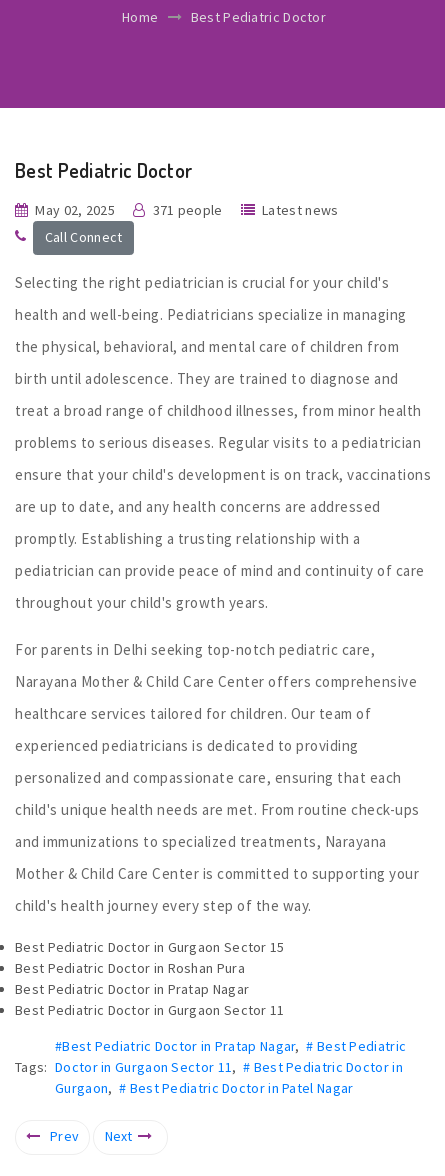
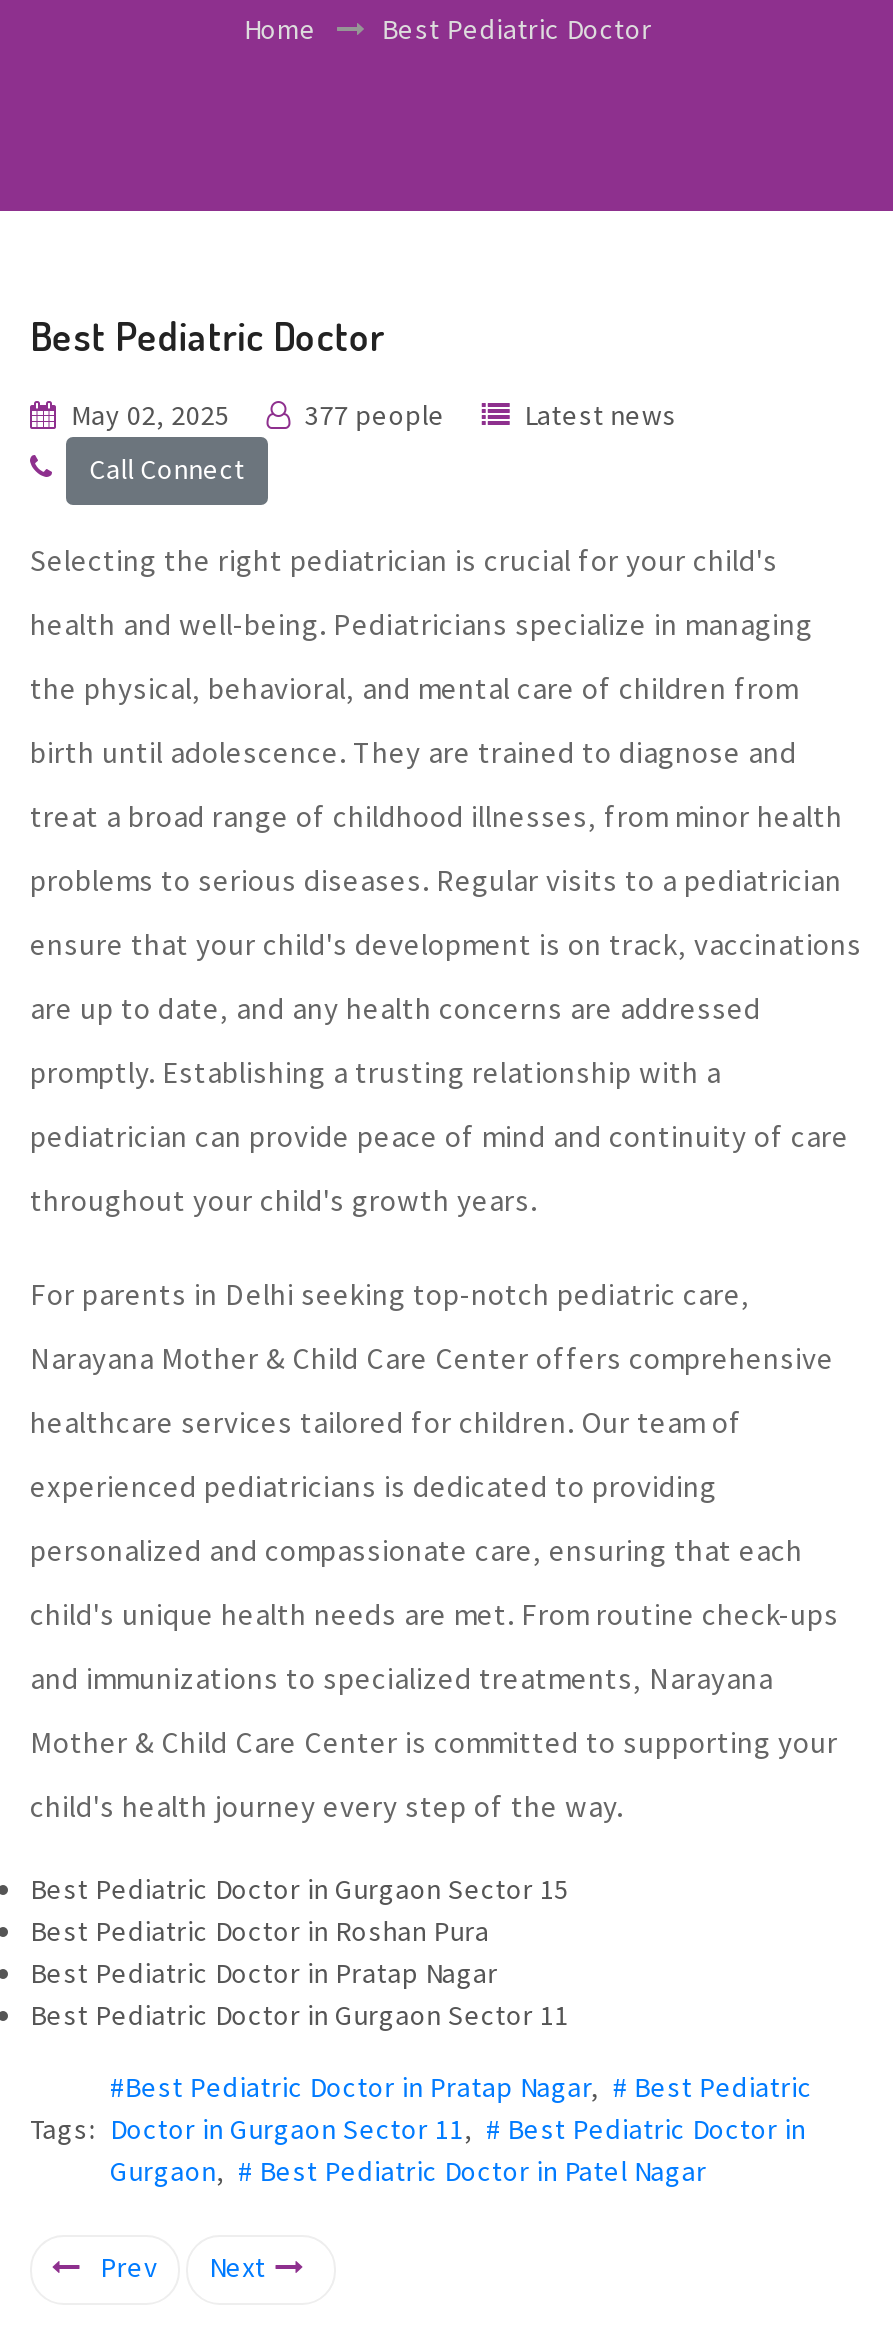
- 371 people
+ 377 people
